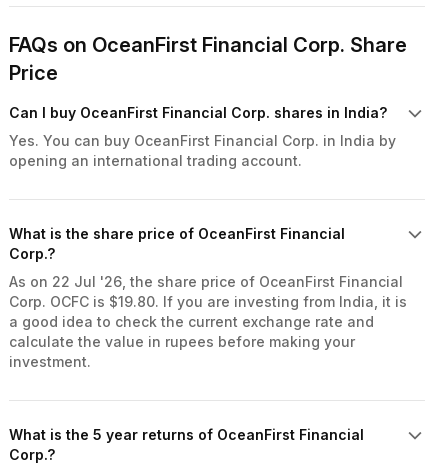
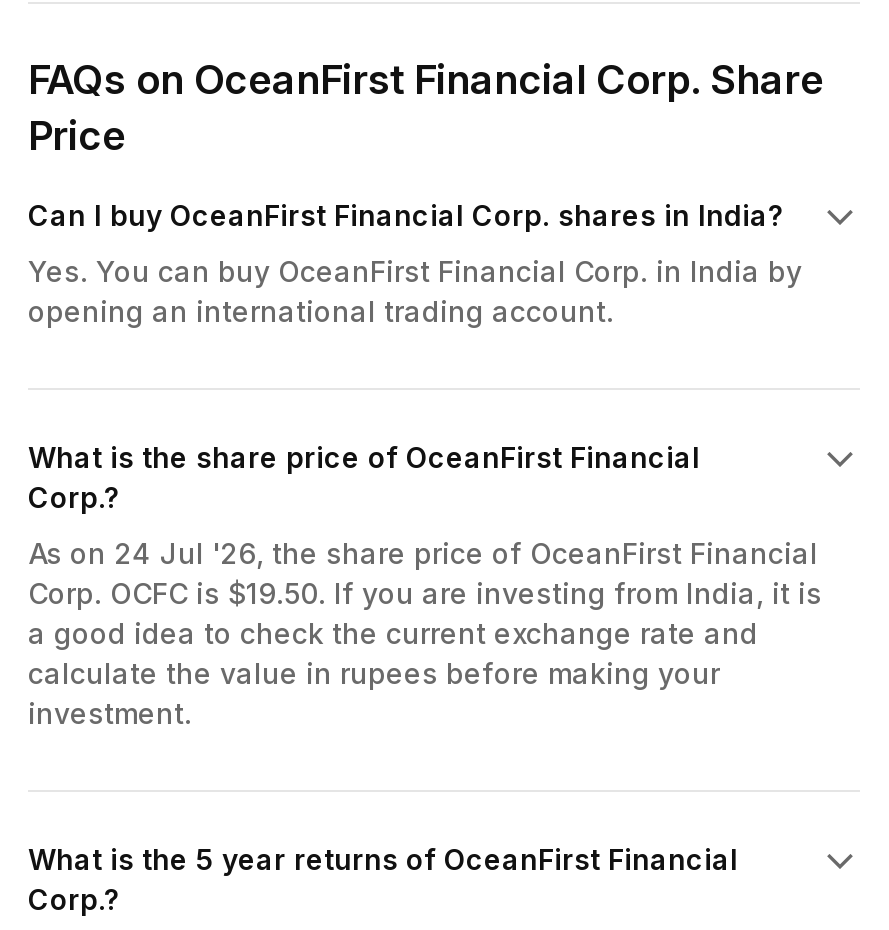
- As on 22 Jul '26, the share price of OceanFirst Financial
+ As on 24 Jul '26, the share price of OceanFirst Financial

- Corp. OCFC is $19.80. If you are investing from India, it is
+ Corp. OCFC is $19.50. If you are investing from India, it is
